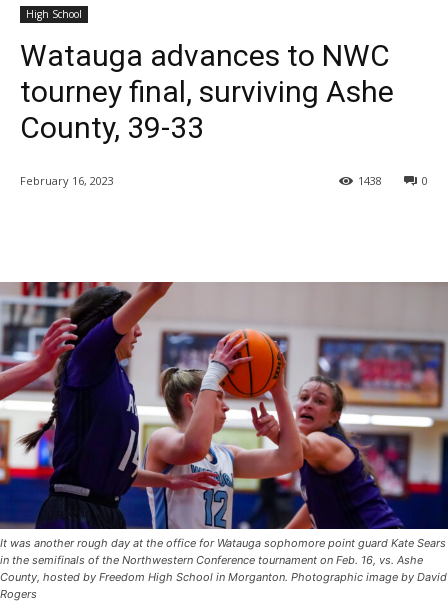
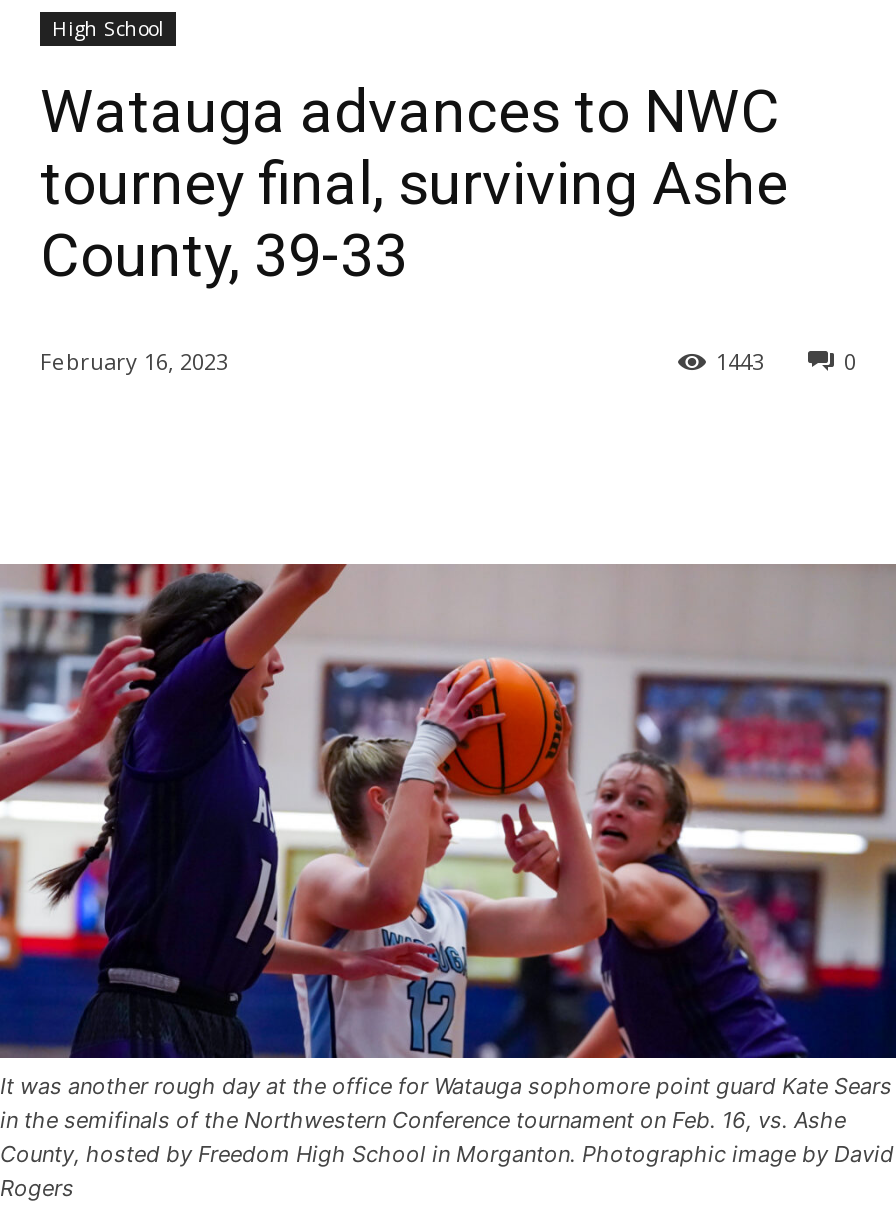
- 1438
+ 1443
